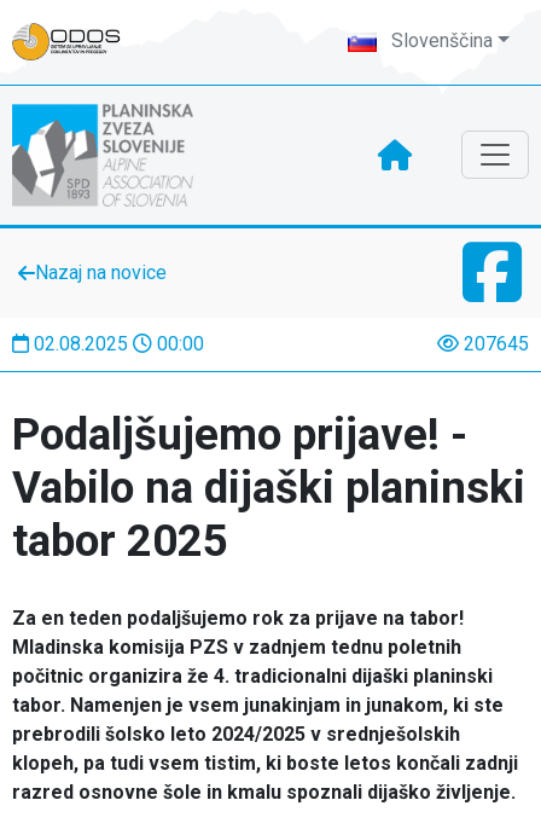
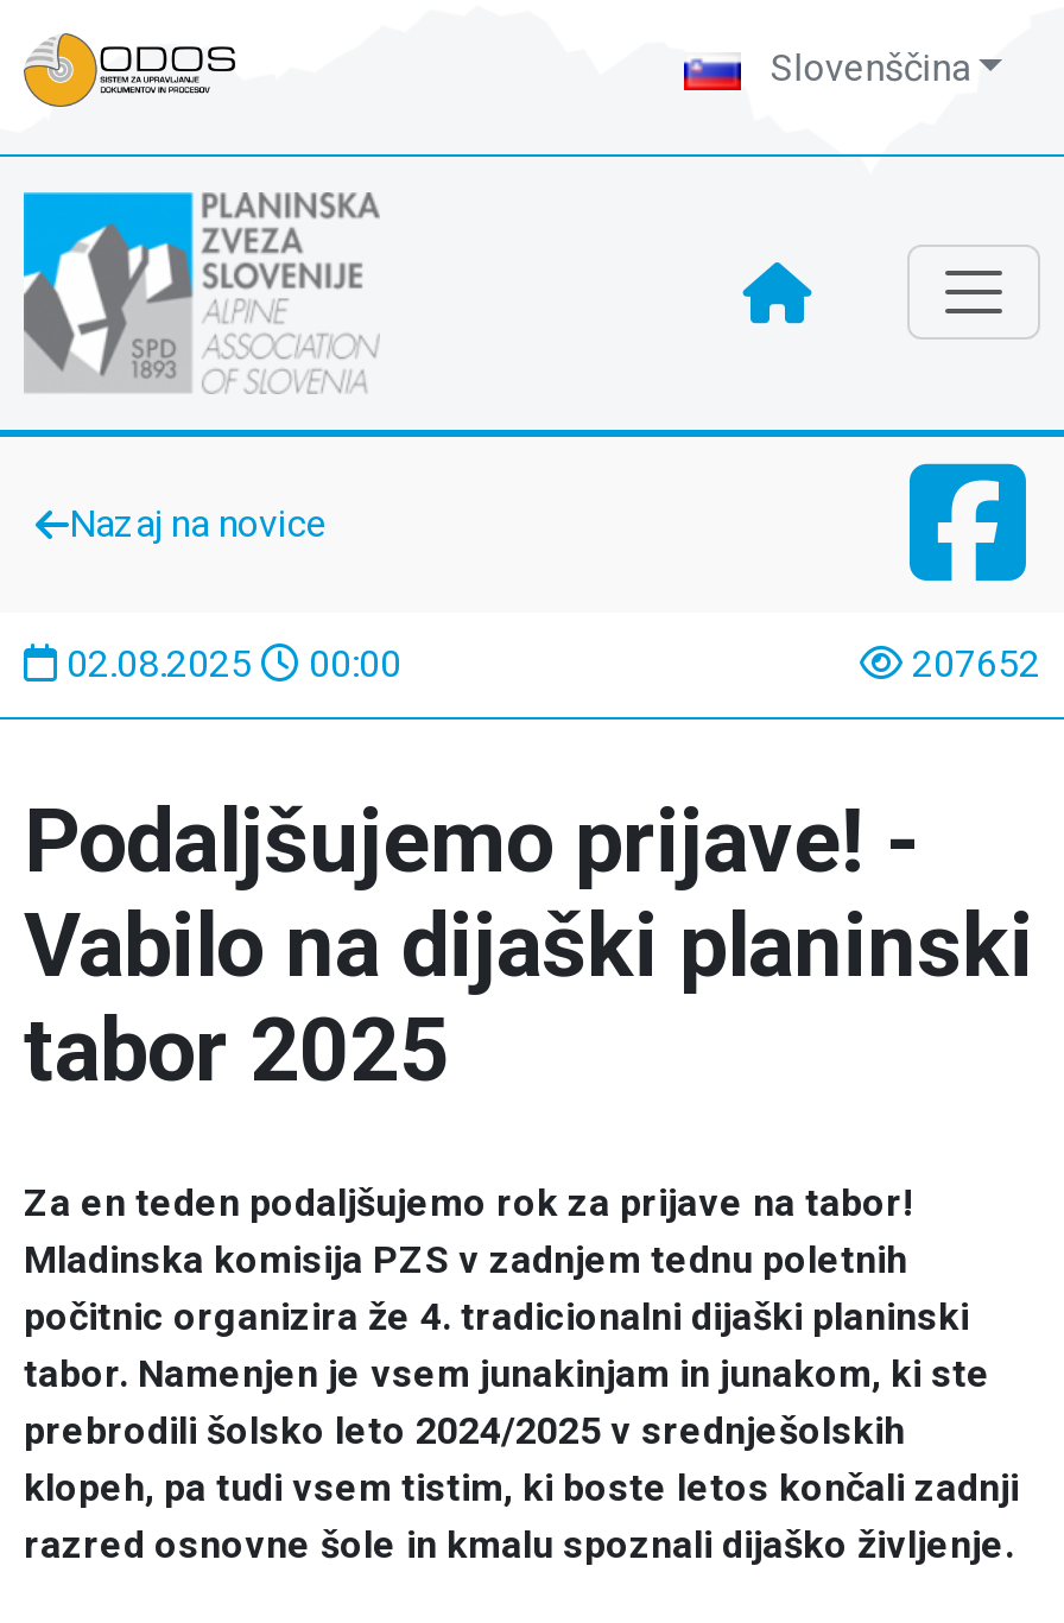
- 207645
+ 207652
